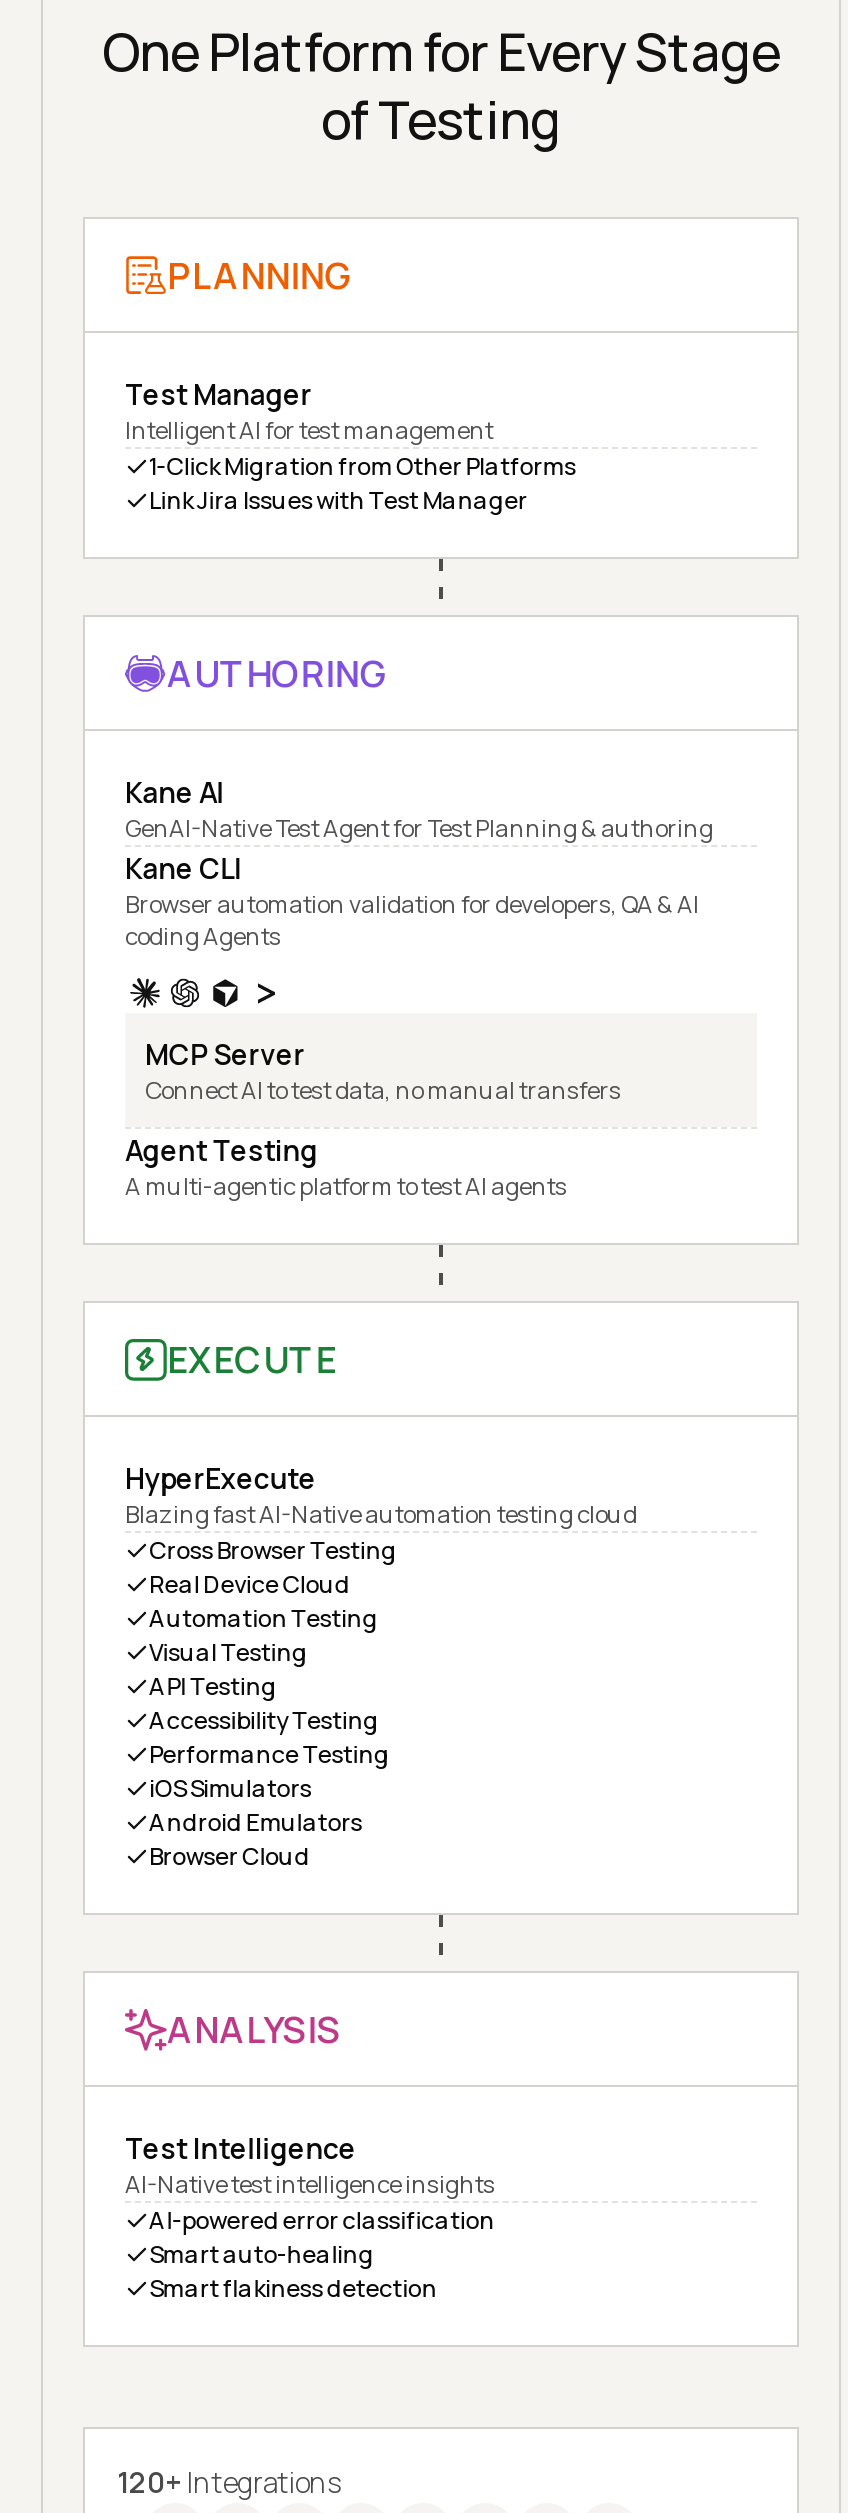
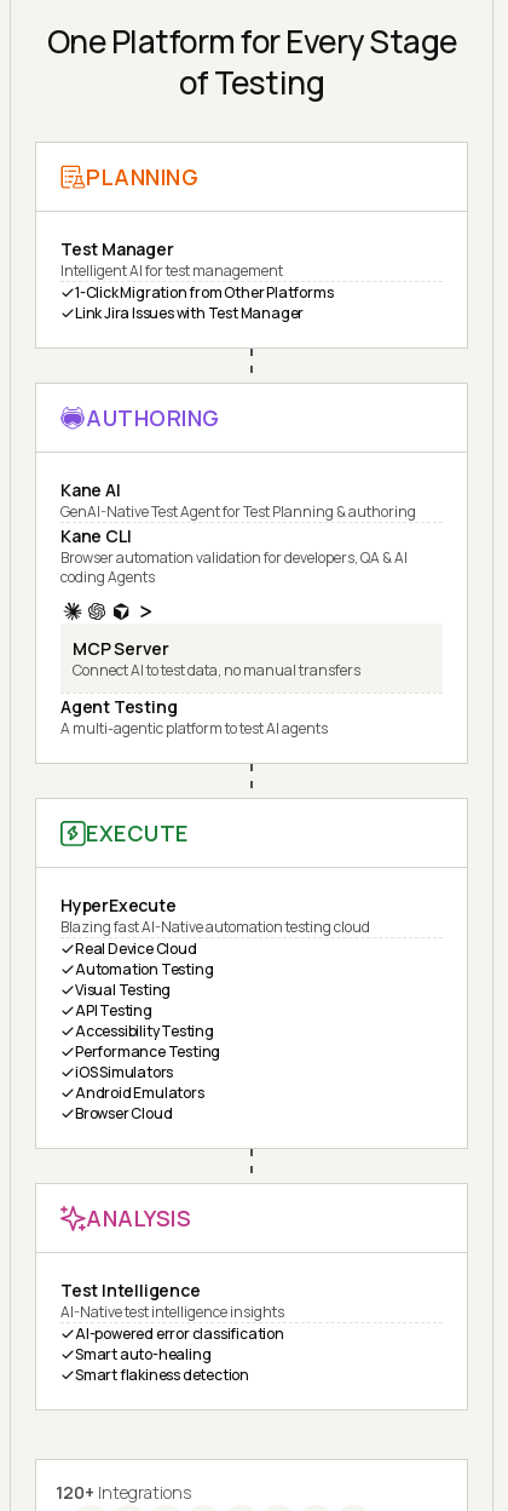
- Cross Browser Testing
